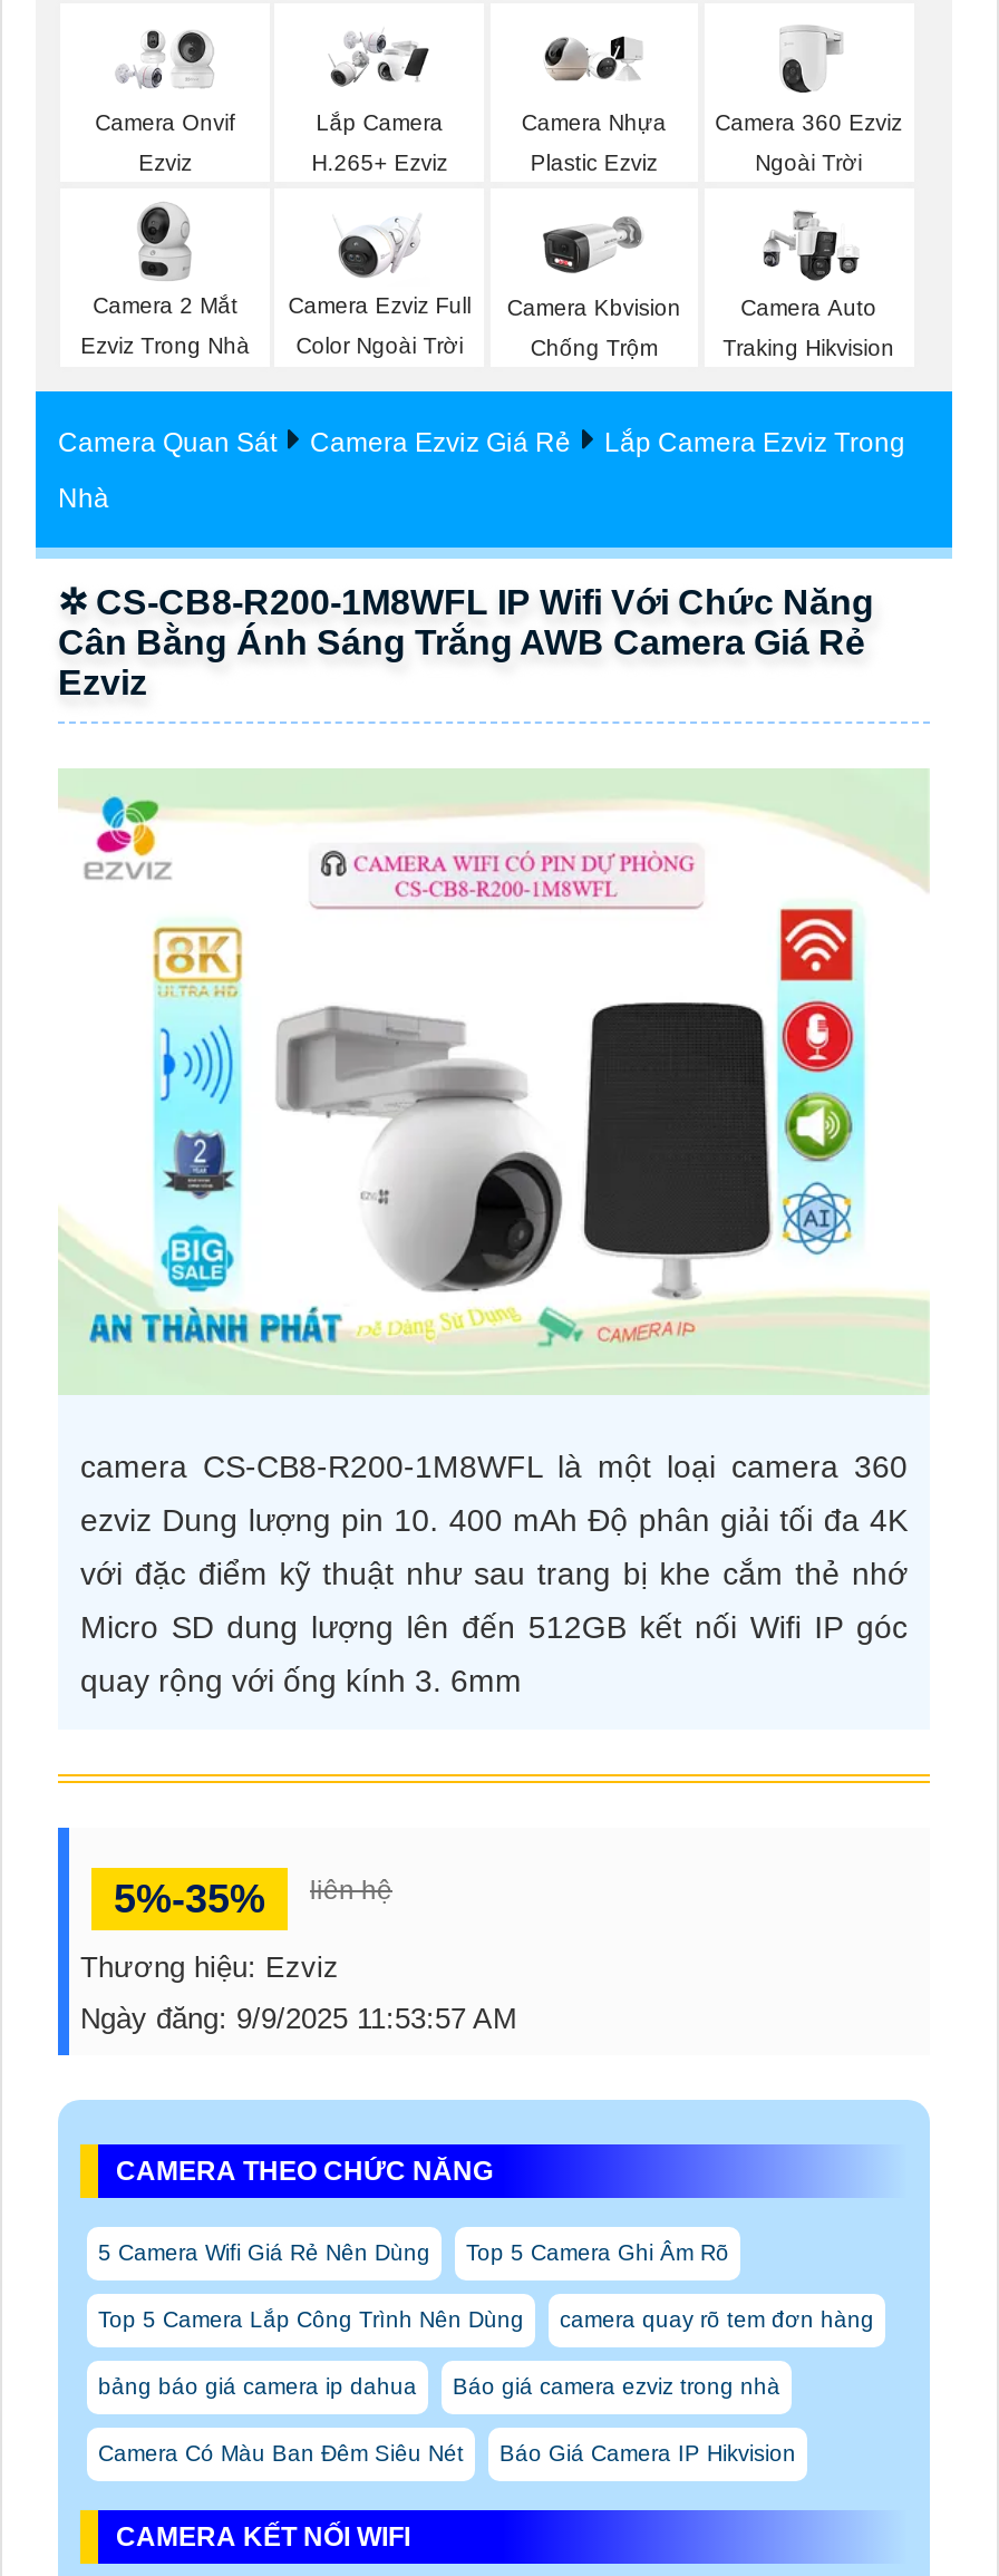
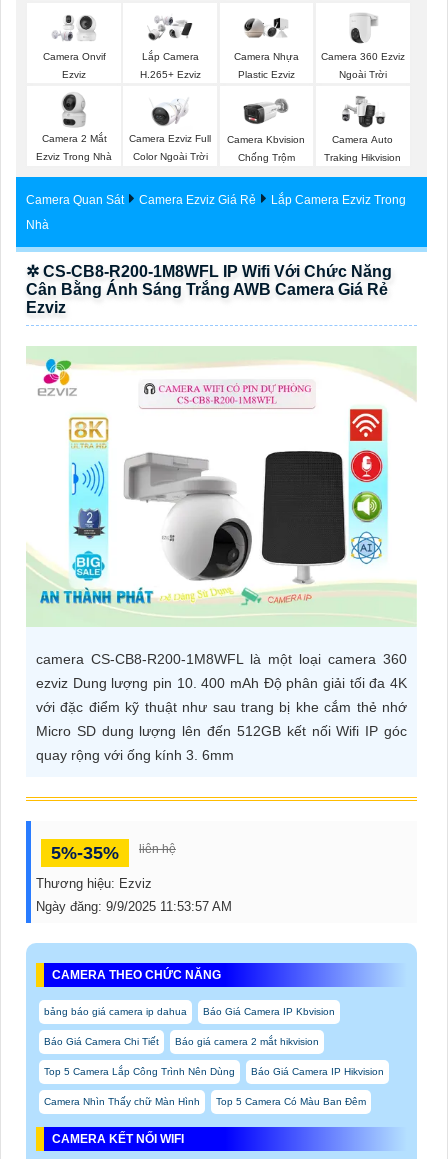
- 5 Camera Wifi Giá Rẻ Nên Dùng
- Top 5 Camera Ghi Âm Rõ
- camera quay rõ tem đơn hàng

moved down: Top 5 Camera Lắp Công Trình Nên Dùng

- Báo giá camera ezviz trong nhà
- Camera Có Màu Ban Đêm Siêu Nét
+ Báo Giá Camera IP Kbvision
+ Báo Giá Camera Chi Tiết
+ Báo giá camera 2 mắt hikvision

moved up: bảng báo giá camera ip dahua

moved up: Báo Giá Camera IP Hikvision

+ Camera Nhìn Thấy chữ Màn Hình
+ Top 5 Camera Có Màu Ban Đêm
